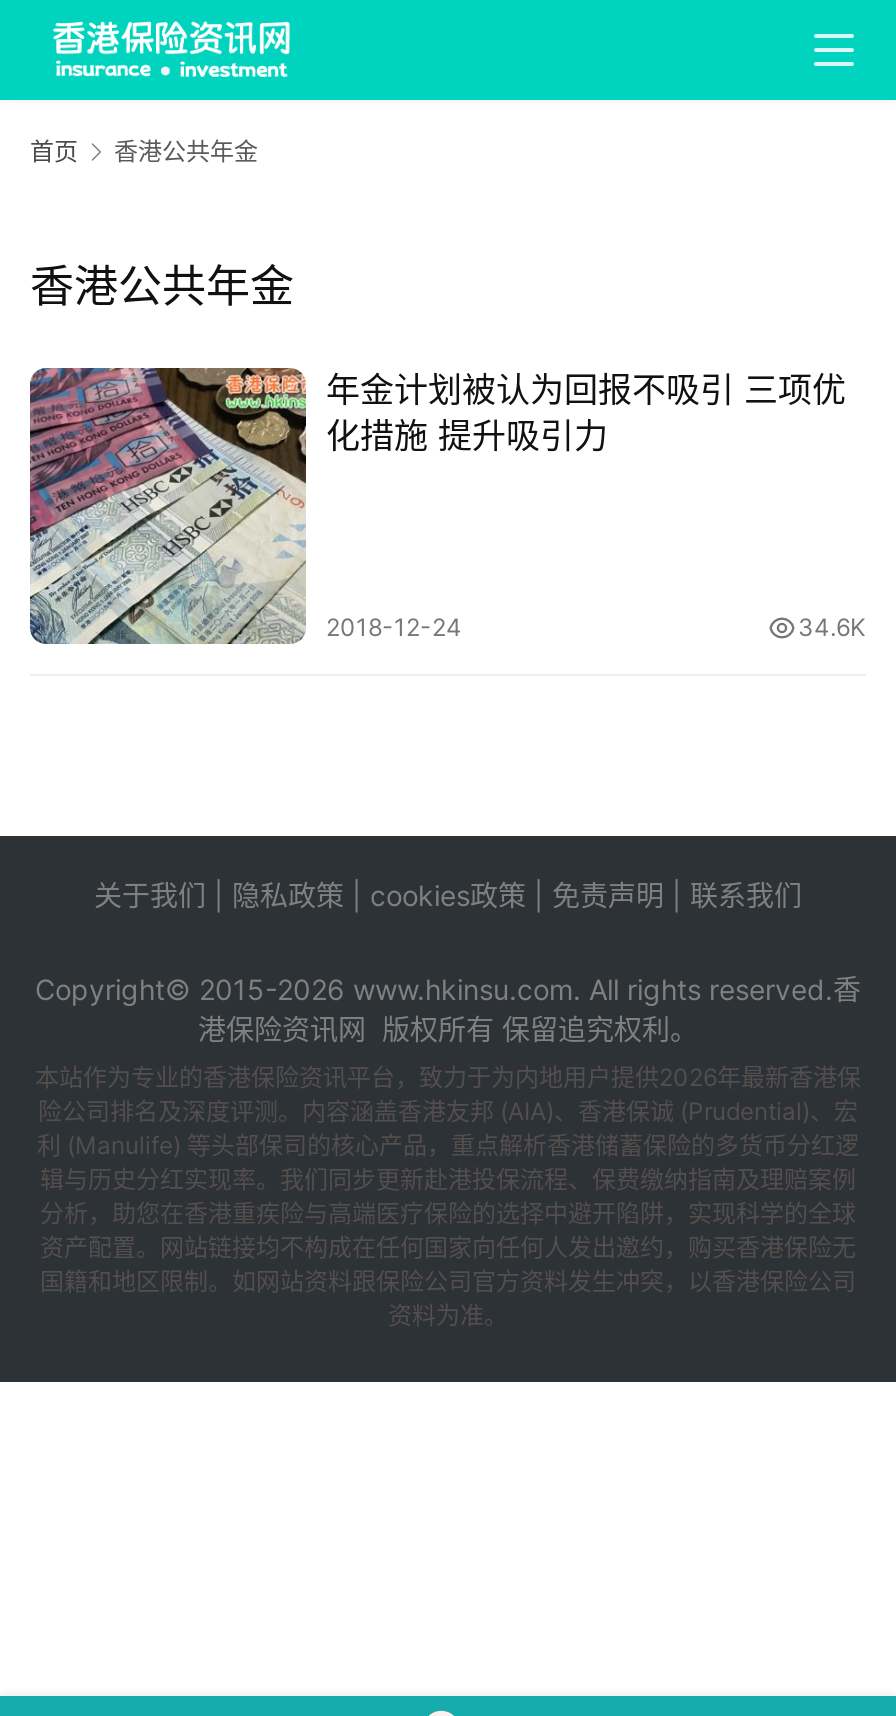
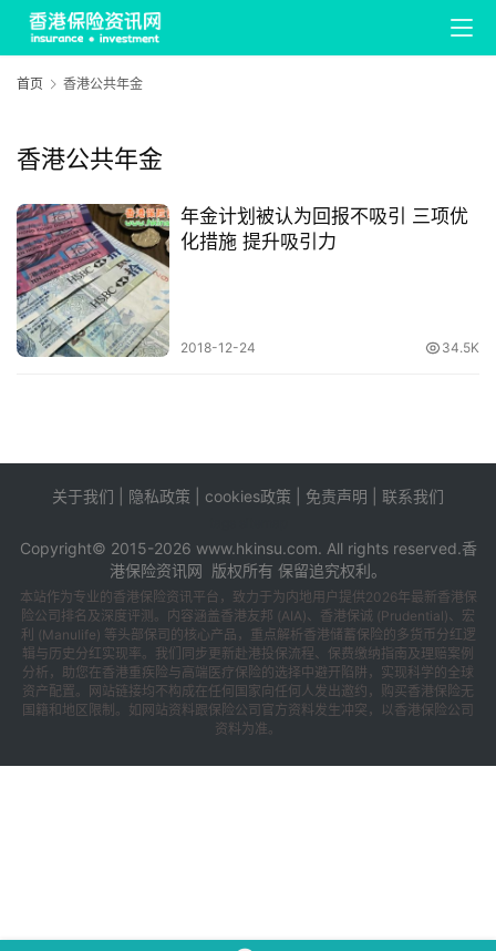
- 34.6K
+ 34.5K
